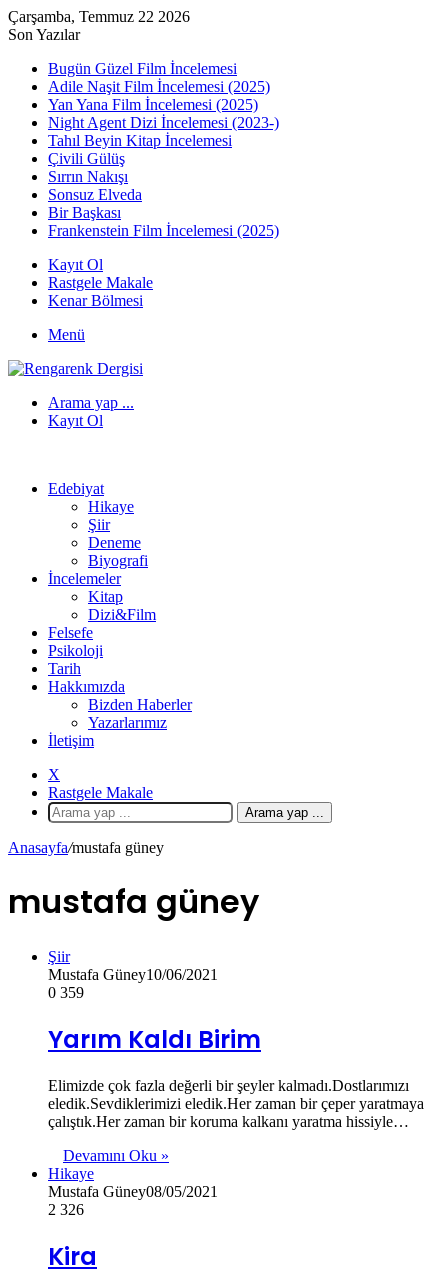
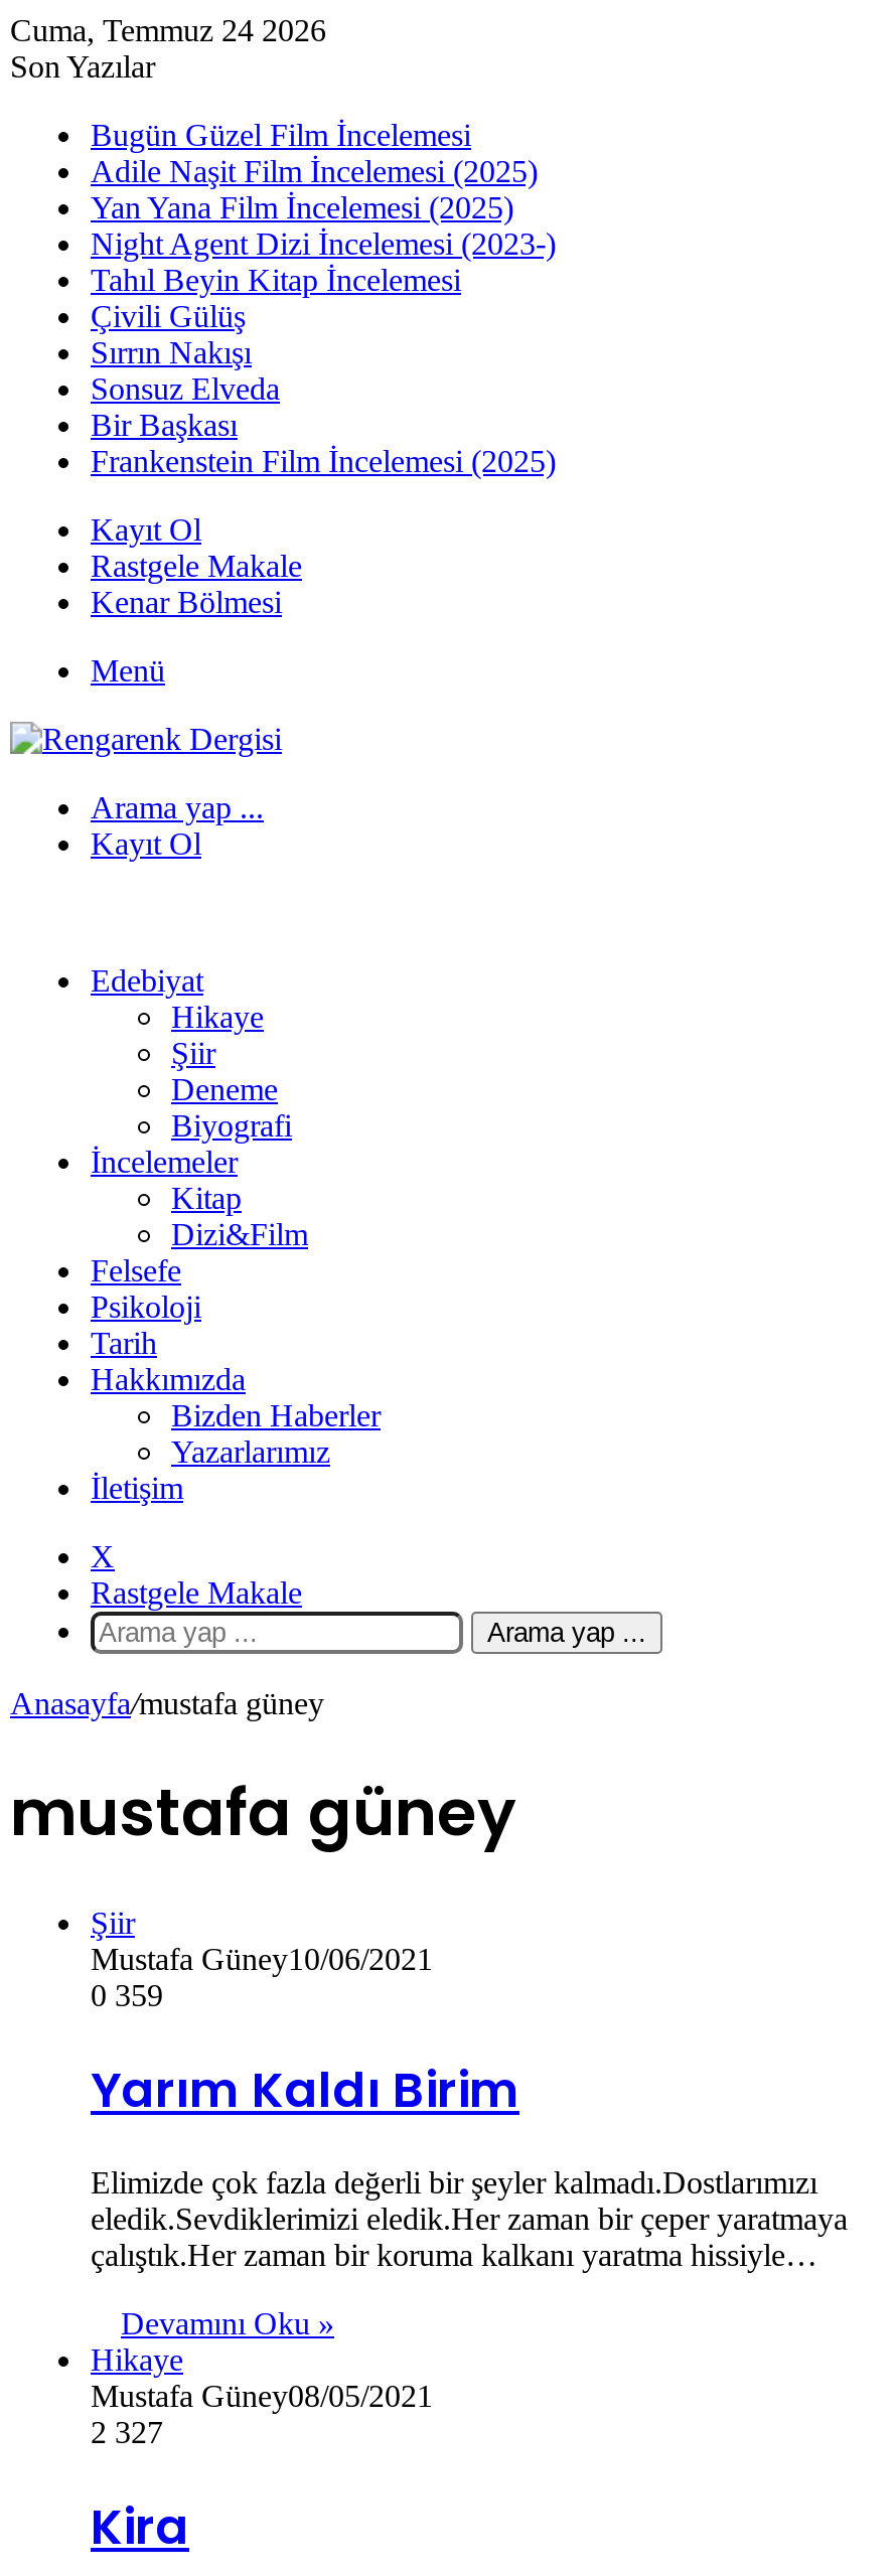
- Çarşamba, Temmuz 22 2026
+ Cuma, Temmuz 24 2026

- 2 326
+ 2 327
